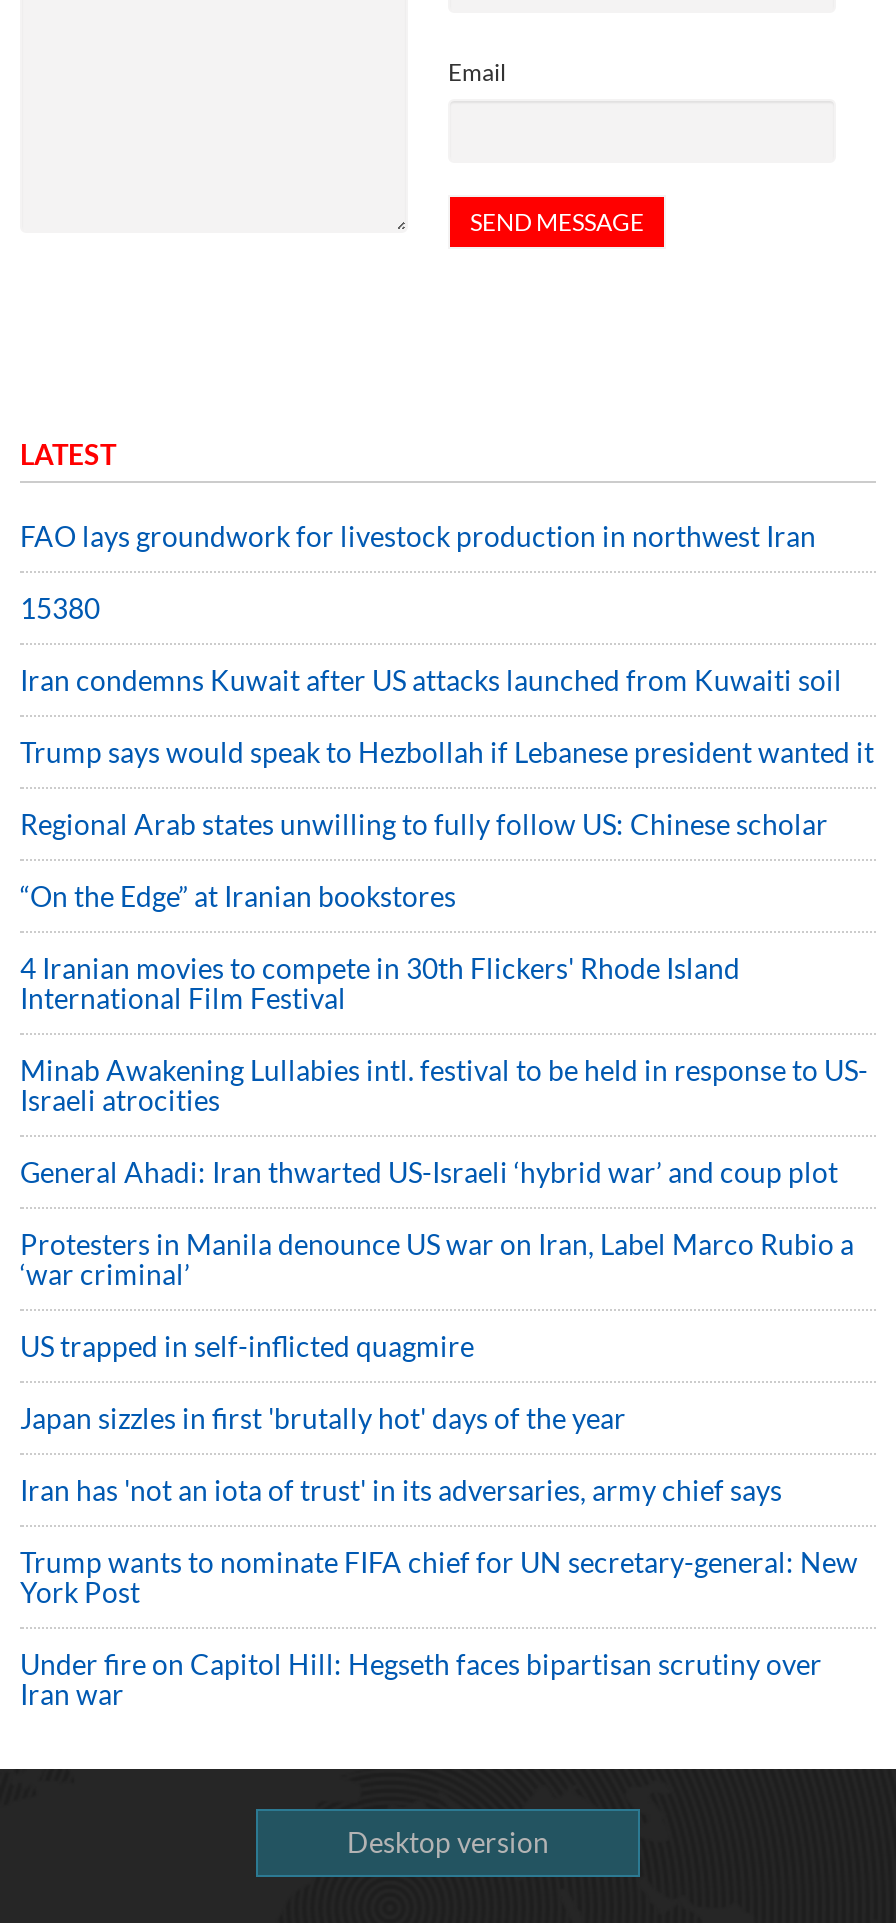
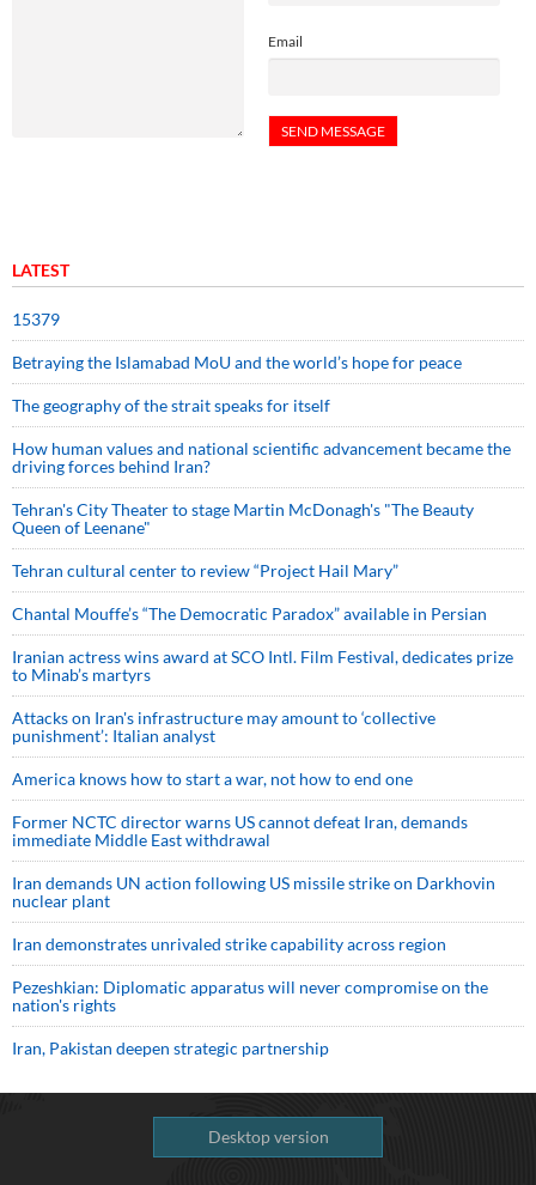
- FAO lays groundwork for livestock production in northwest Iran
+ 15379

- 15380
+ Betraying the Islamabad MoU and the world’s hope for peace

- Iran condemns Kuwait after US attacks launched from Kuwaiti soil
+ The geography of the strait speaks for itself

- Trump says would speak to Hezbollah if Lebanese president wanted it
+ How human values and national scientific advancement became the
+ driving forces behind Iran?

- Regional Arab states unwilling to fully follow US: Chinese scholar
+ Tehran's City Theater to stage Martin McDonagh's "The Beauty
+ Queen of Leenane"

- “On the Edge” at Iranian bookstores
+ Tehran cultural center to review “Project Hail Mary”

- 4 Iranian movies to compete in 30th Flickers' Rhode Island
- International Film Festival
+ Chantal Mouffe’s “The Democratic Paradox” available in Persian

- Minab Awakening Lullabies intl. festival to be held in response to US-
- Israeli atrocities
+ Iranian actress wins award at SCO Intl. Film Festival, dedicates prize
+ to Minab’s martyrs

- General Ahadi: Iran thwarted US-Israeli ‘hybrid war’ and coup plot
+ Attacks on Iran's infrastructure may amount to ‘collective
+ punishment’: Italian analyst

- Protesters in Manila denounce US war on Iran, Label Marco Rubio a
- ‘war criminal’
+ America knows how to start a war, not how to end one

- US trapped in self-inflicted quagmire
+ Former NCTC director warns US cannot defeat Iran, demands
+ immediate Middle East withdrawal

- Japan sizzles in first 'brutally hot' days of the year
+ Iran demands UN action following US missile strike on Darkhovin
+ nuclear plant

- Iran has 'not an iota of trust' in its adversaries, army chief says
+ Iran demonstrates unrivaled strike capability across region

- Trump wants to nominate FIFA chief for UN secretary-general: New
- York Post
+ Pezeshkian: Diplomatic apparatus will never compromise on the
+ nation's rights

- Under fire on Capitol Hill: Hegseth faces bipartisan scrutiny over
- Iran war
+ Iran, Pakistan deepen strategic partnership
